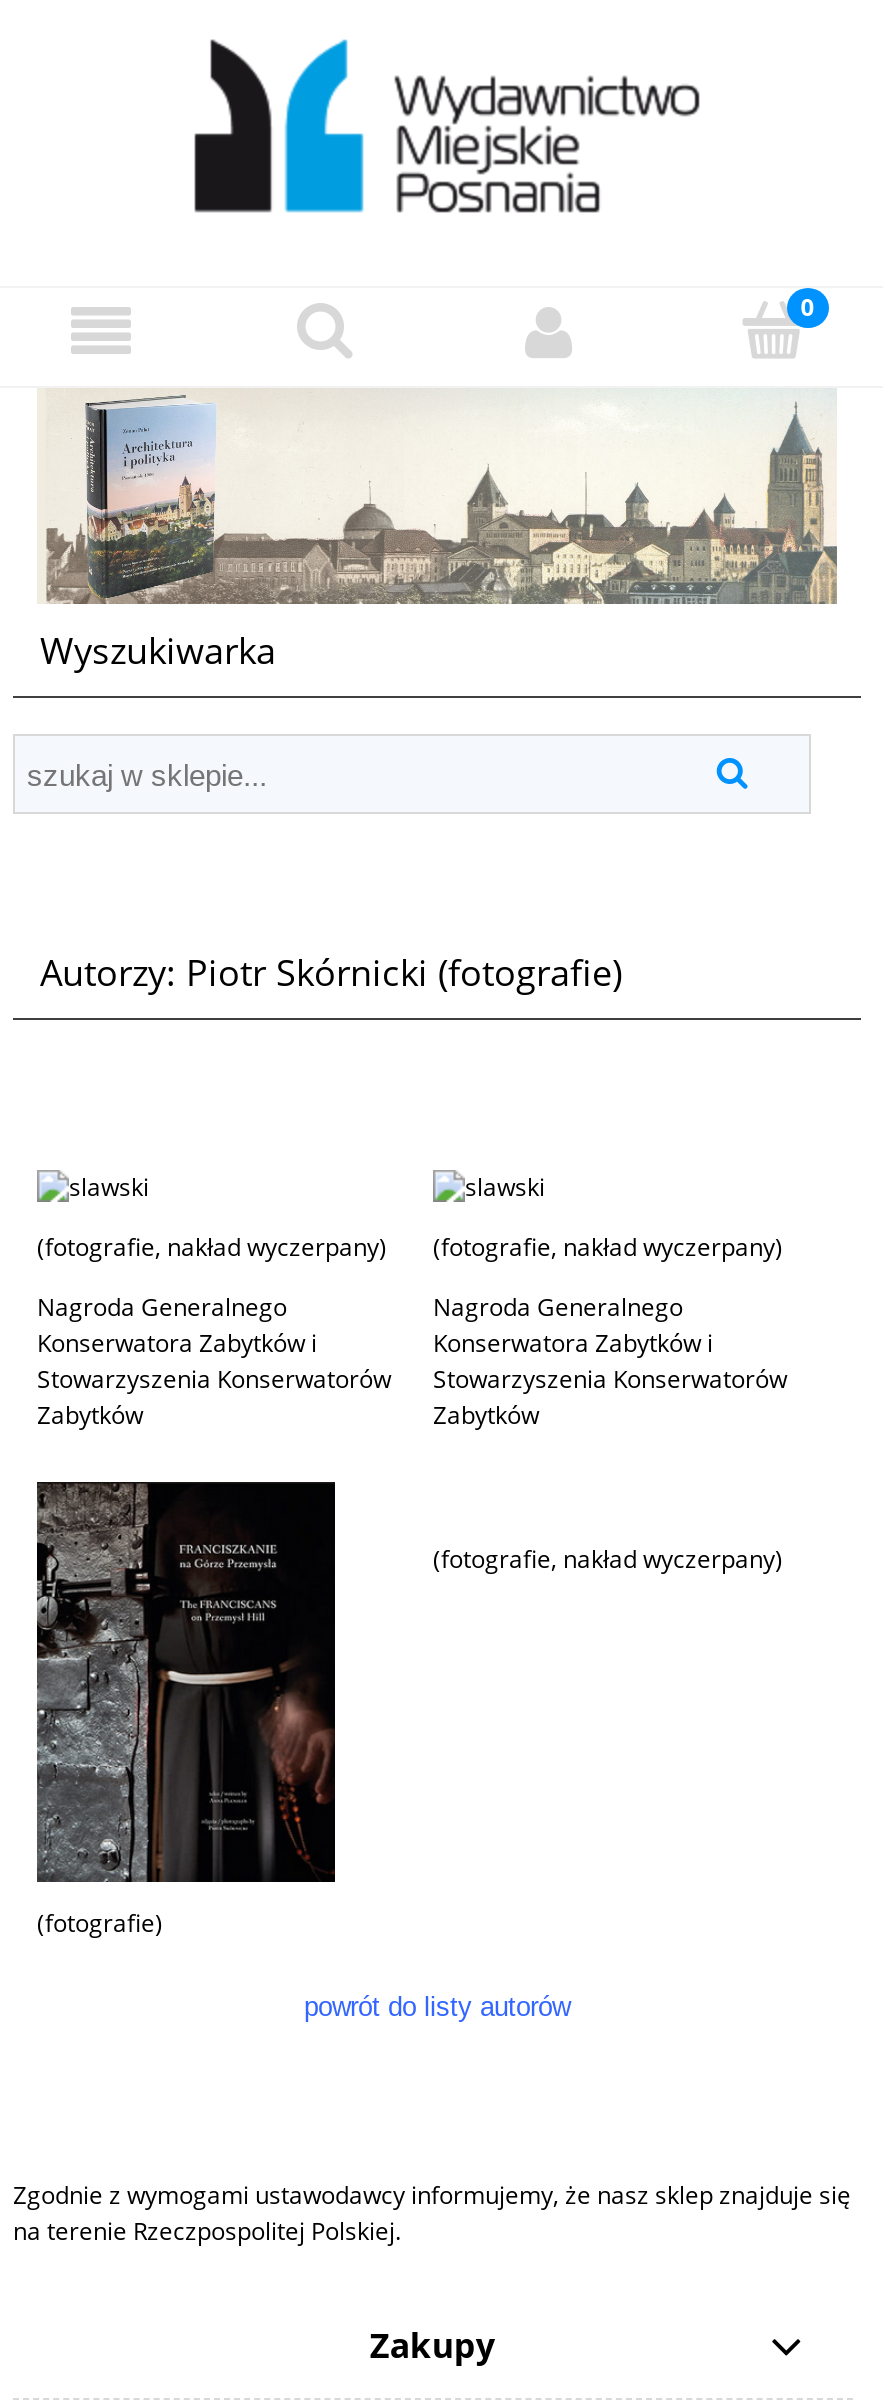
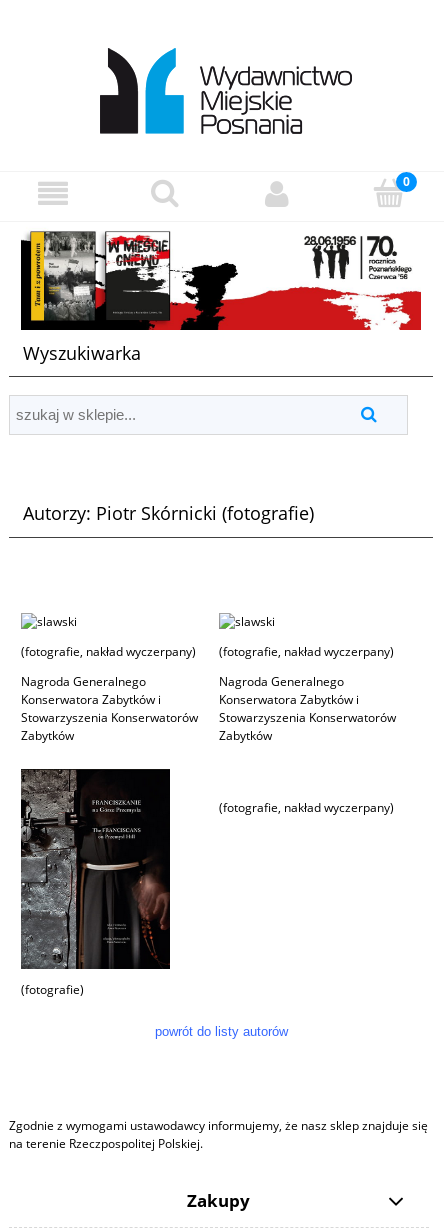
- [image]
+ [image]
